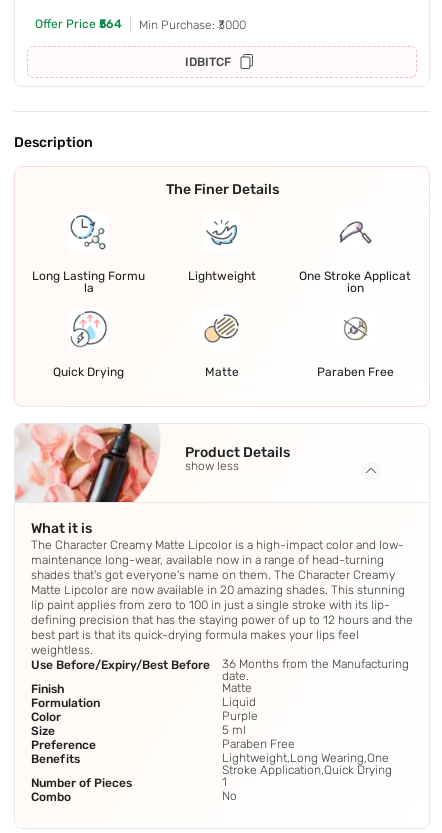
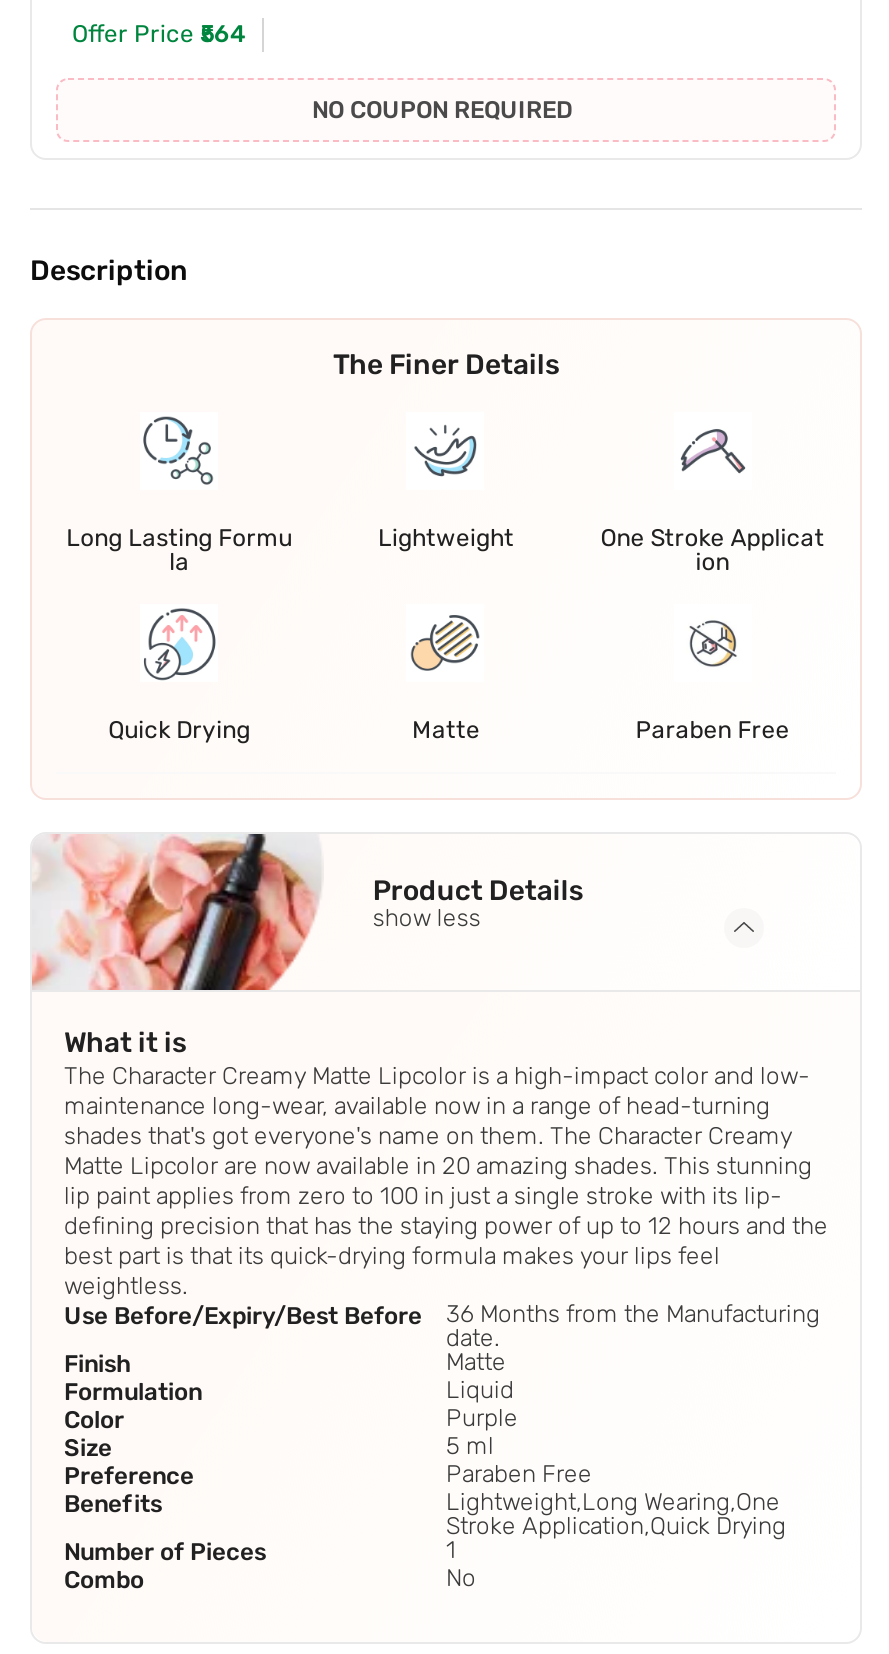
- Min Purchase: ₹3000
- IDBITCF
+ NO COUPON REQUIRED
